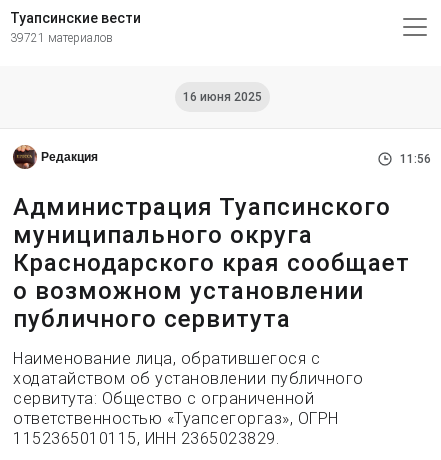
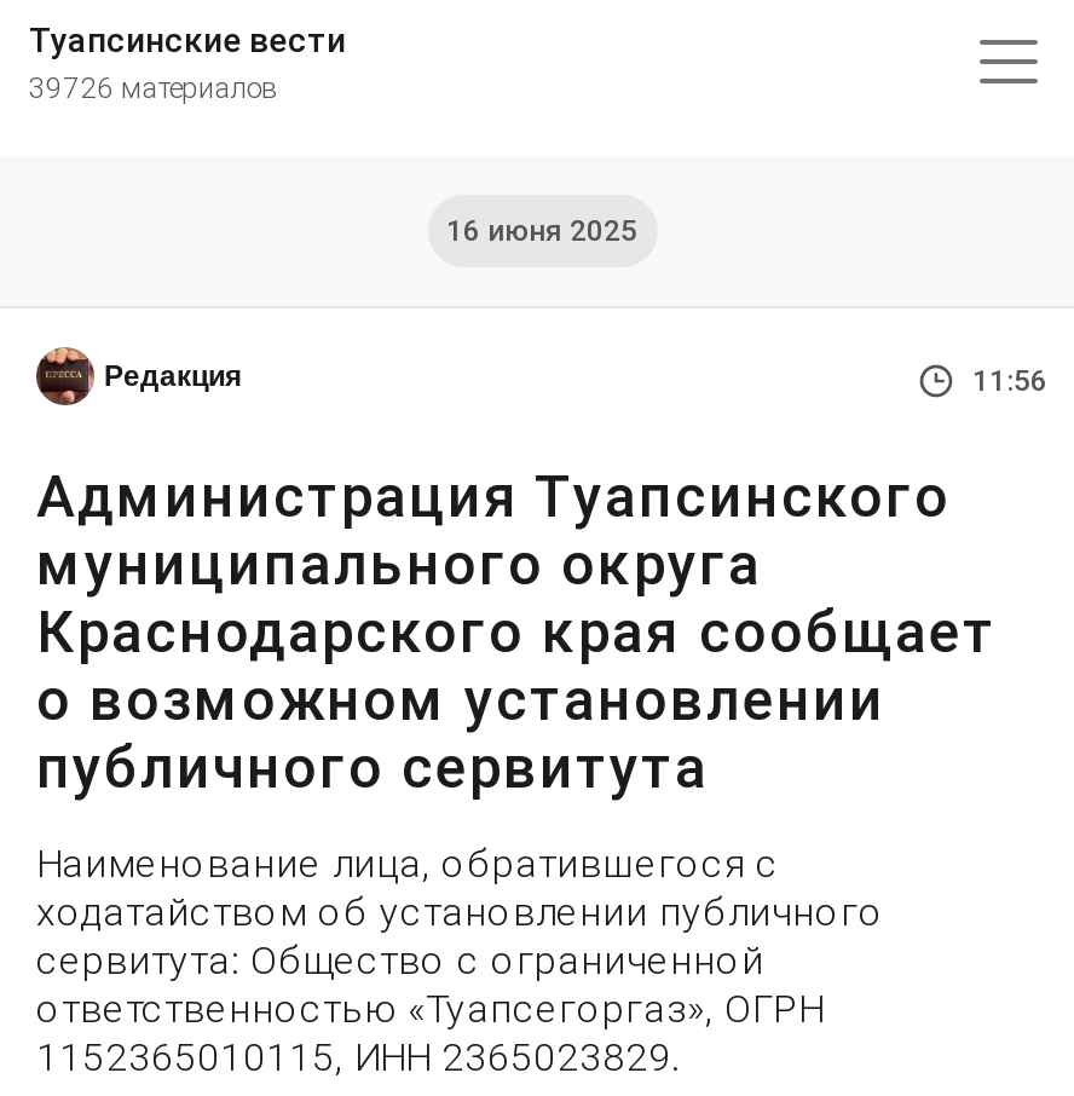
- 39721 материалов
+ 39726 материалов
